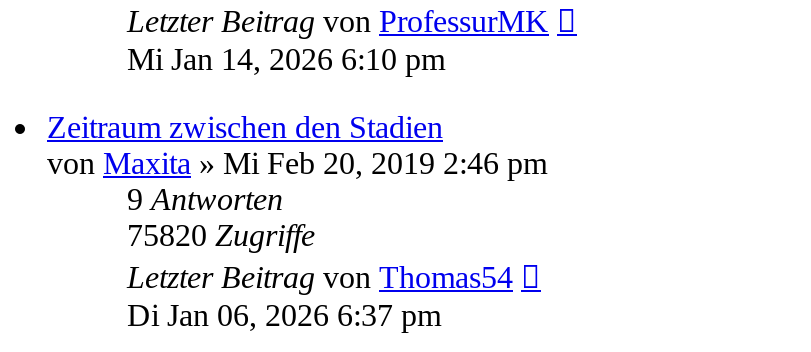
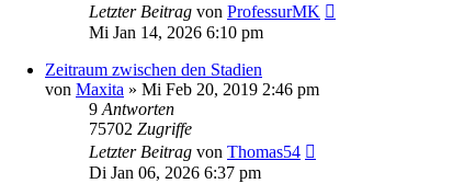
- 75820 Zugriffe
+ 75702 Zugriffe
